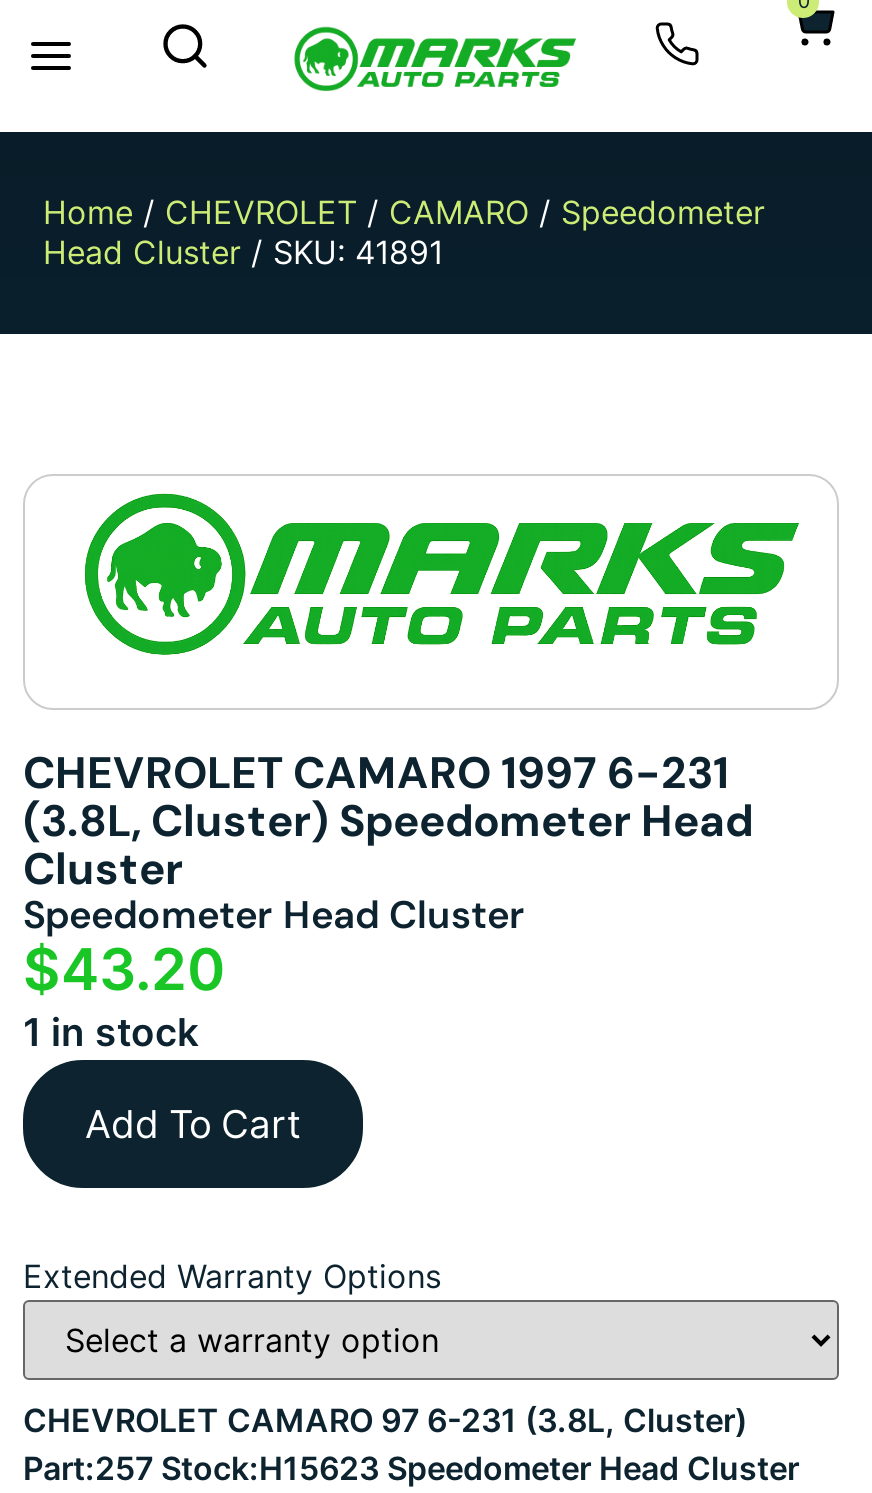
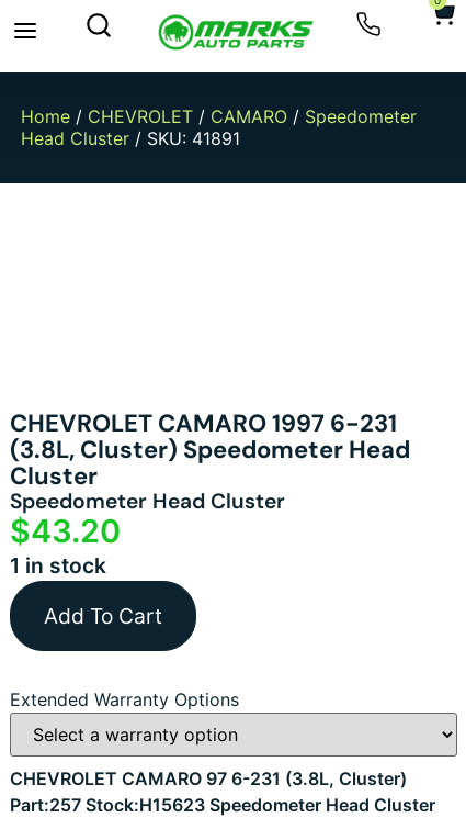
- [image]
